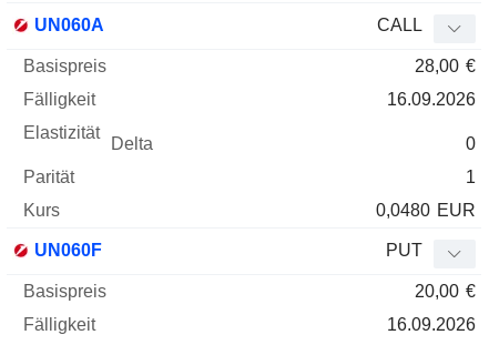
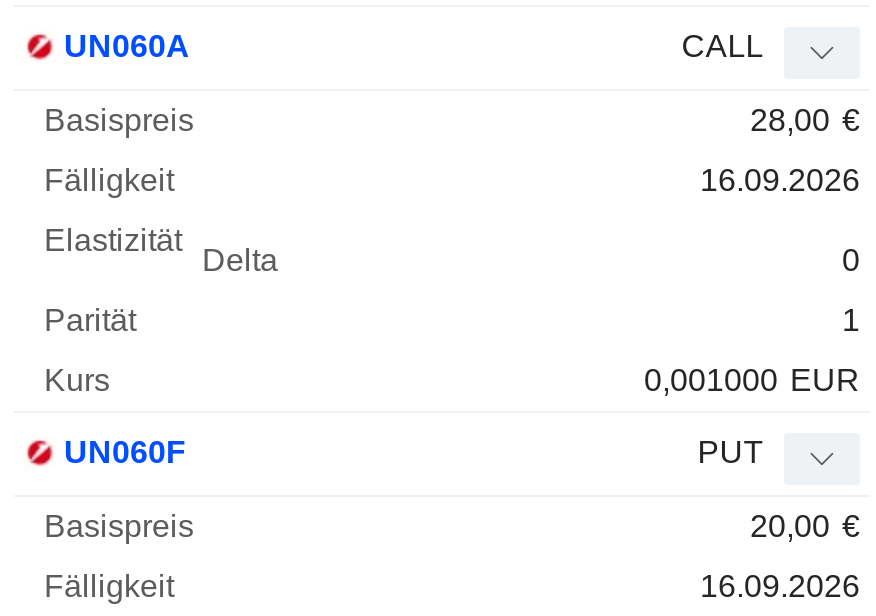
- 0,0480 EUR
+ 0,001000 EUR
